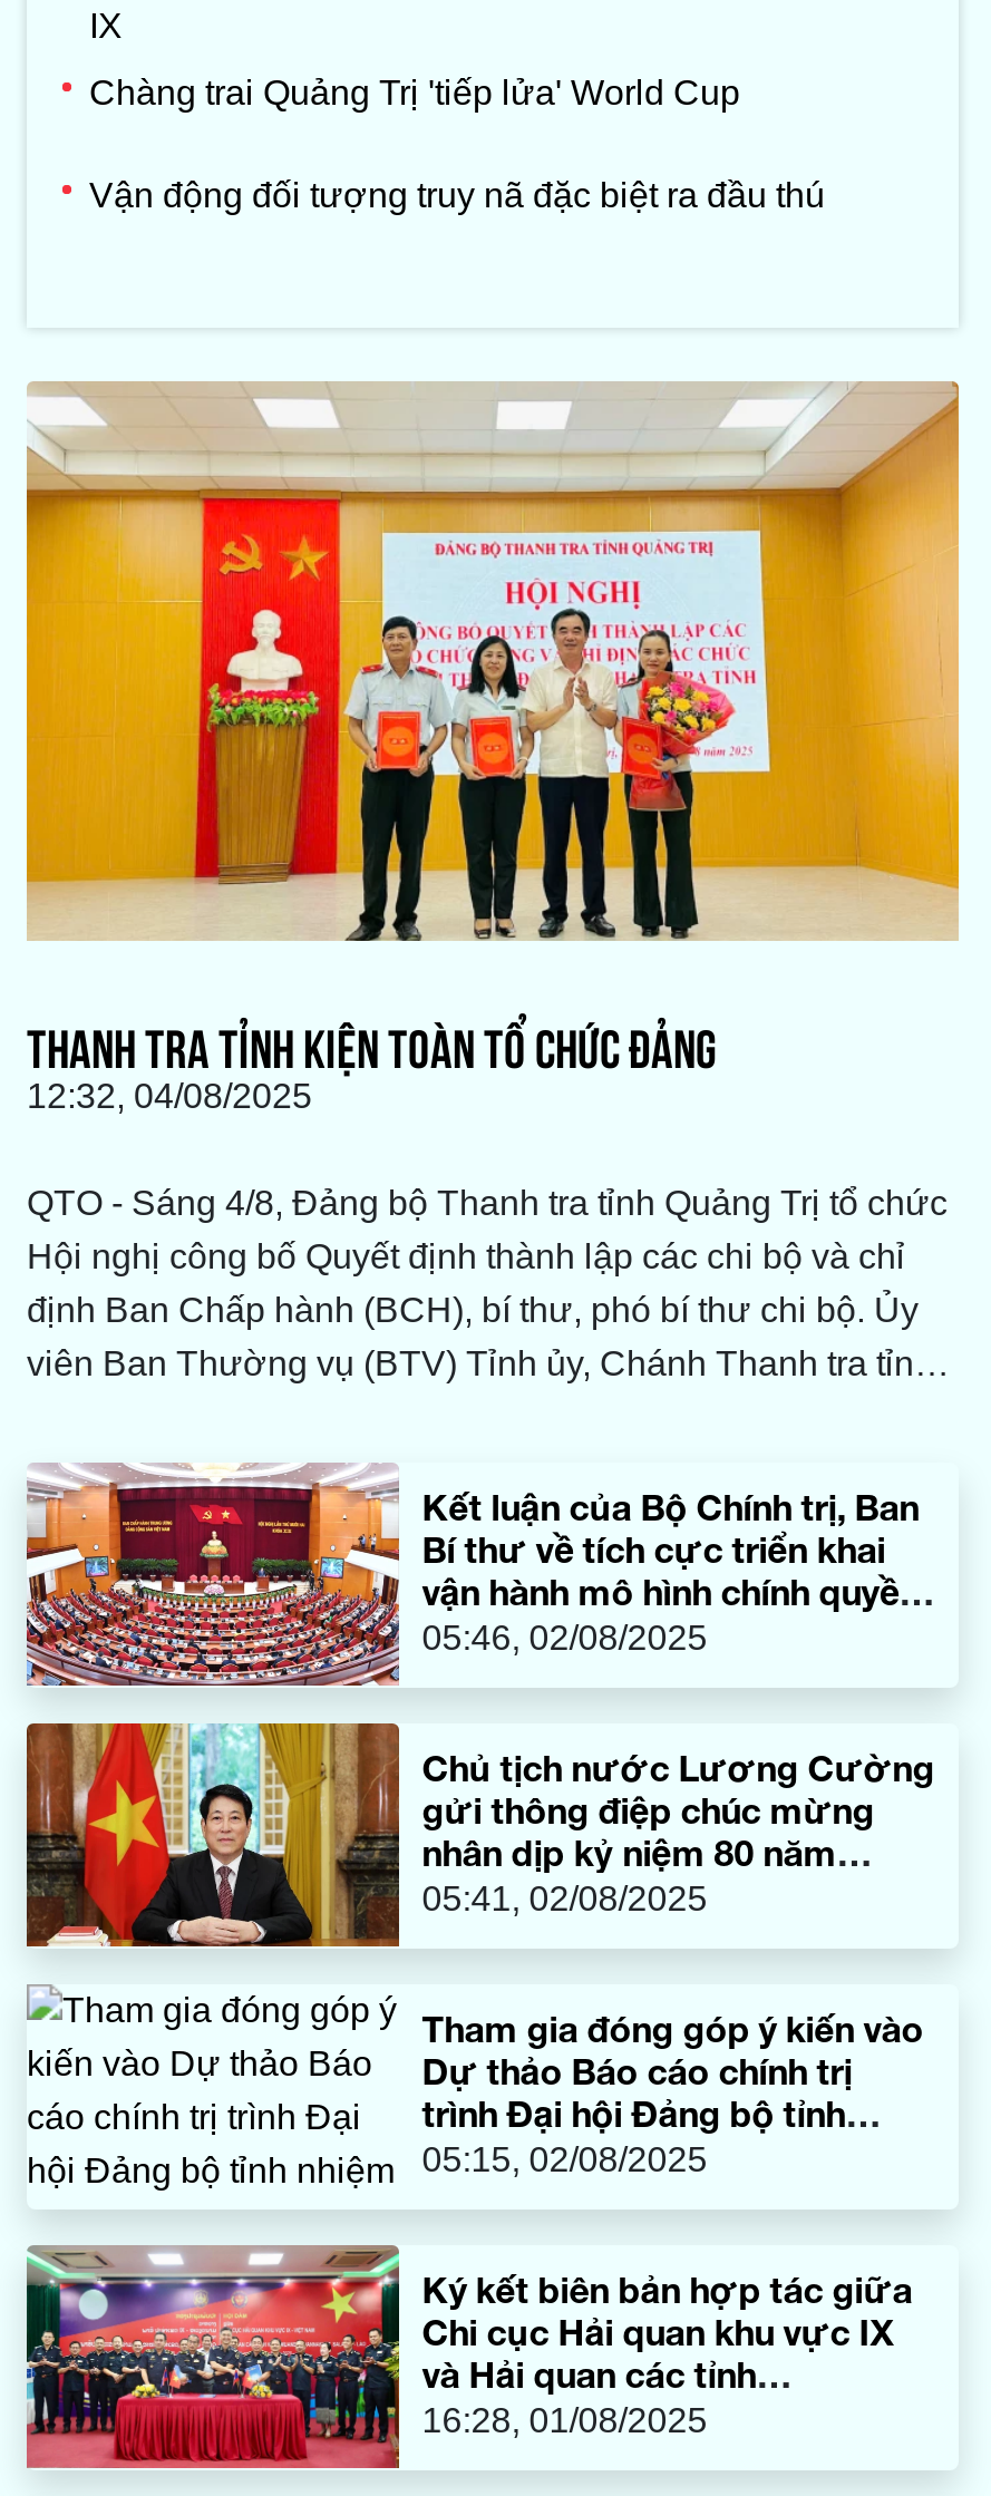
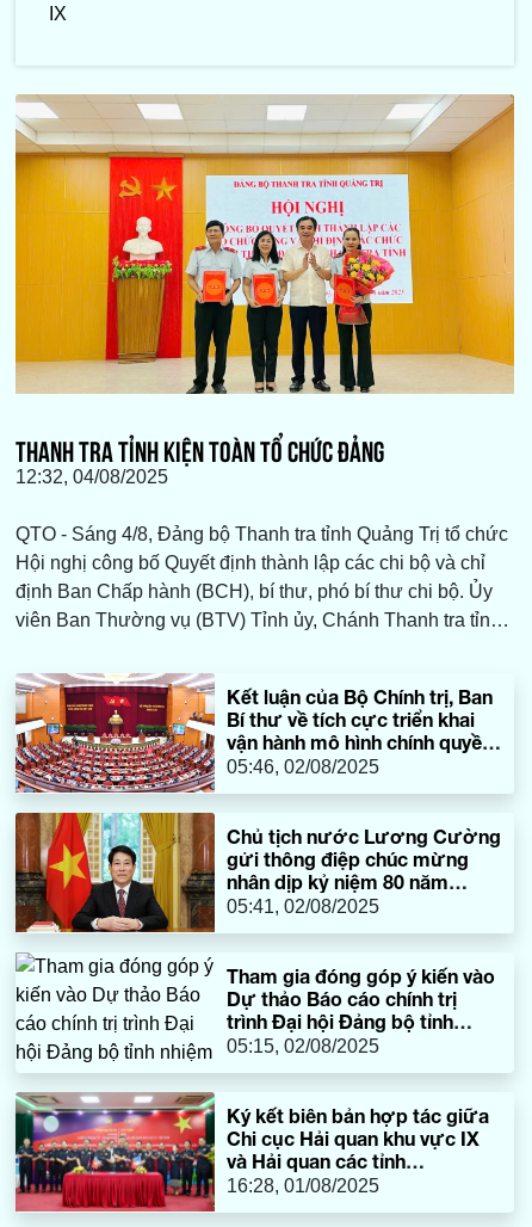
- Chàng trai Quảng Trị 'tiếp lửa' World Cup
- Vận động đối tượng truy nã đặc biệt ra đầu thú
